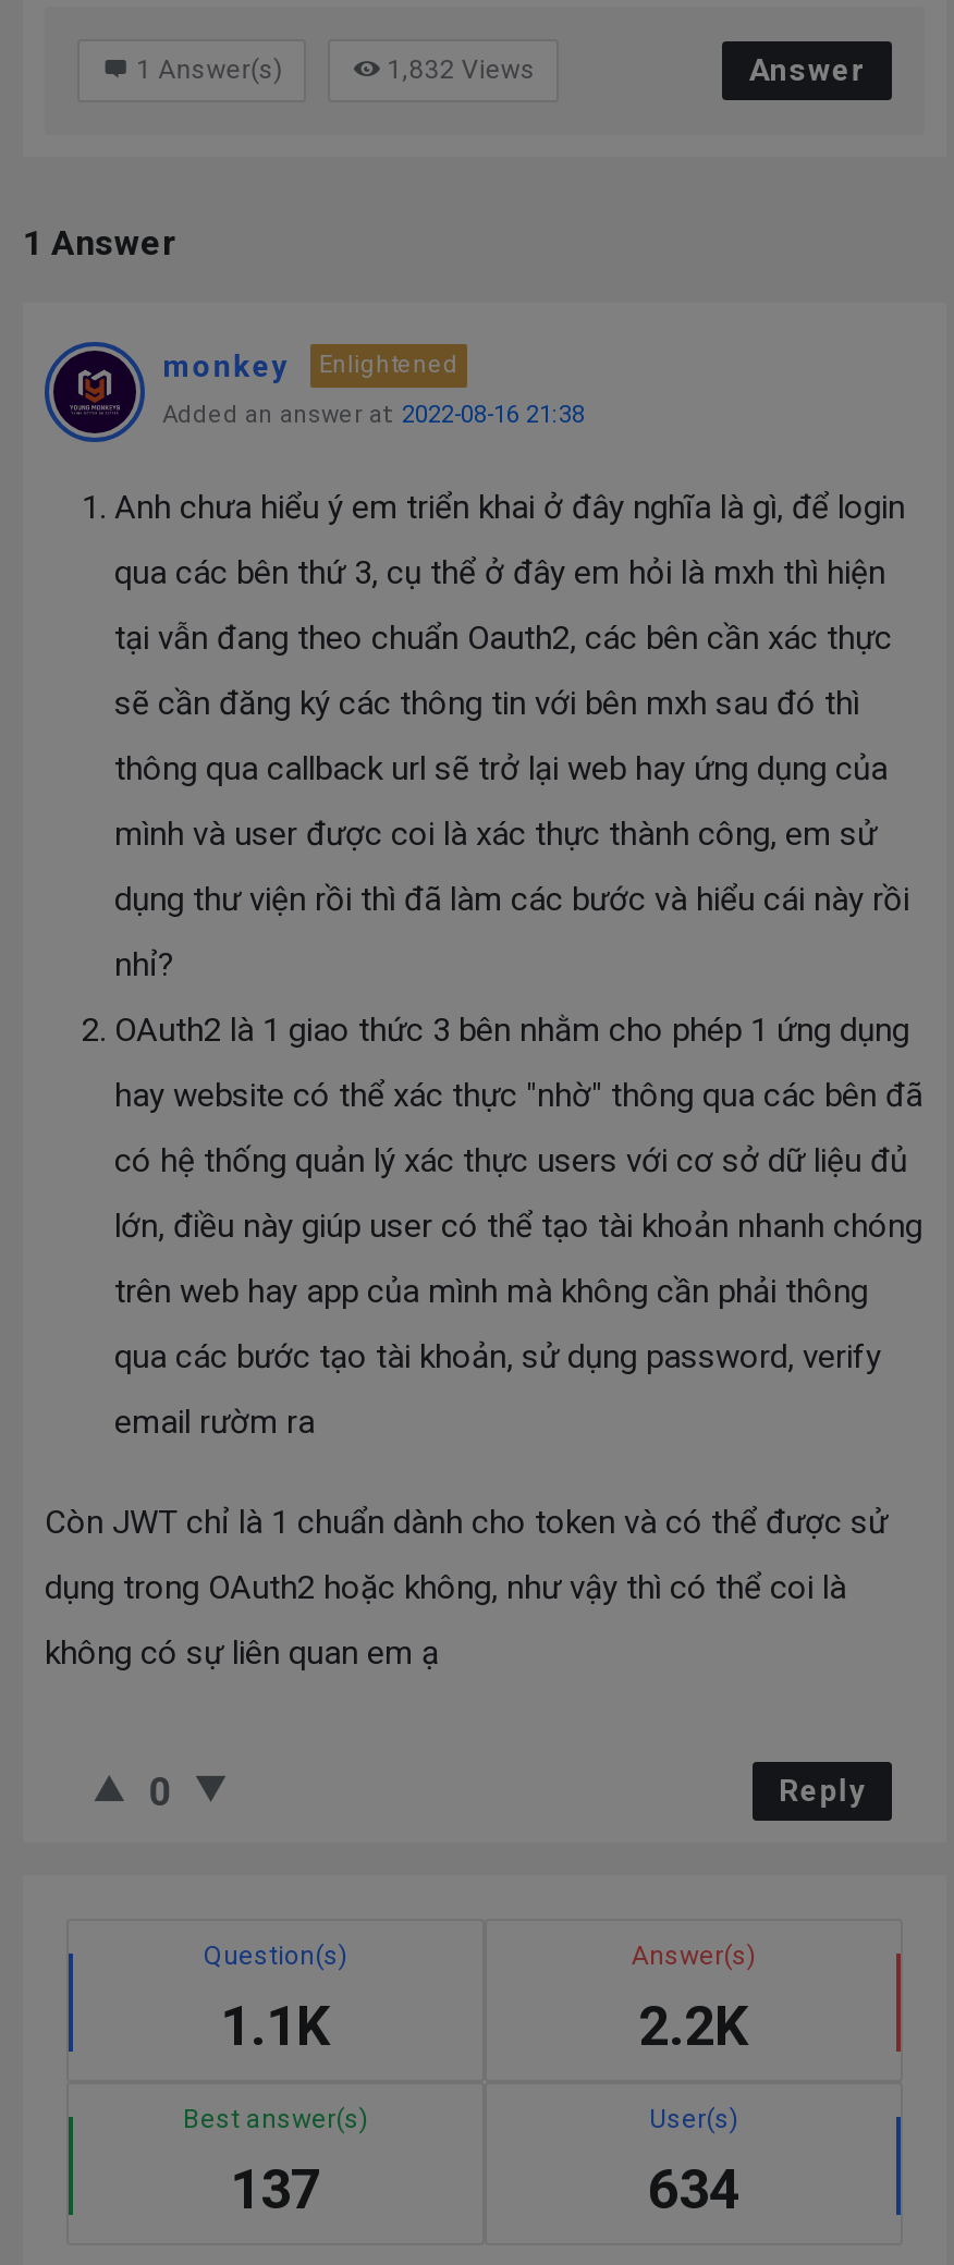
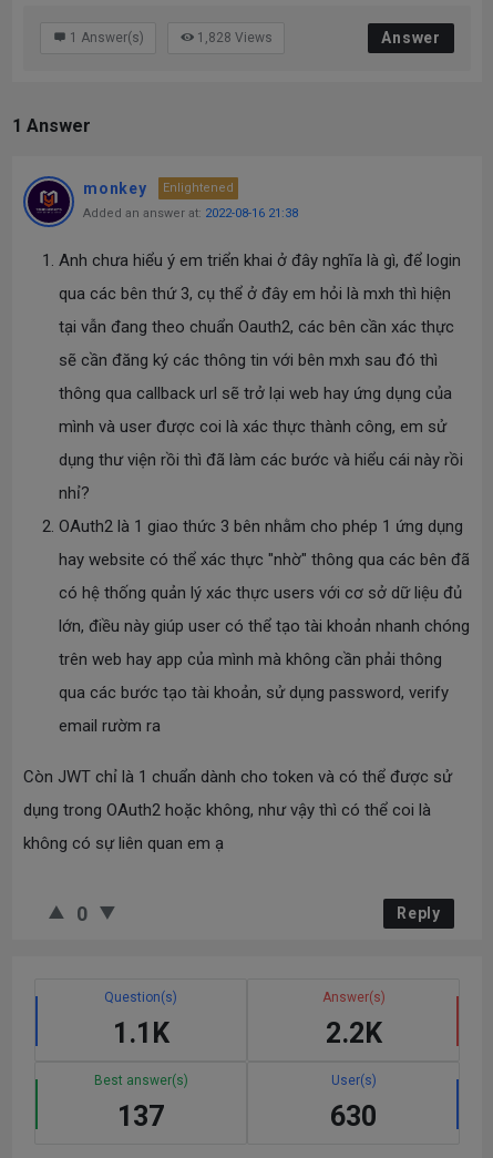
- 1,832 Views
+ 1,828 Views

- 634
+ 630
